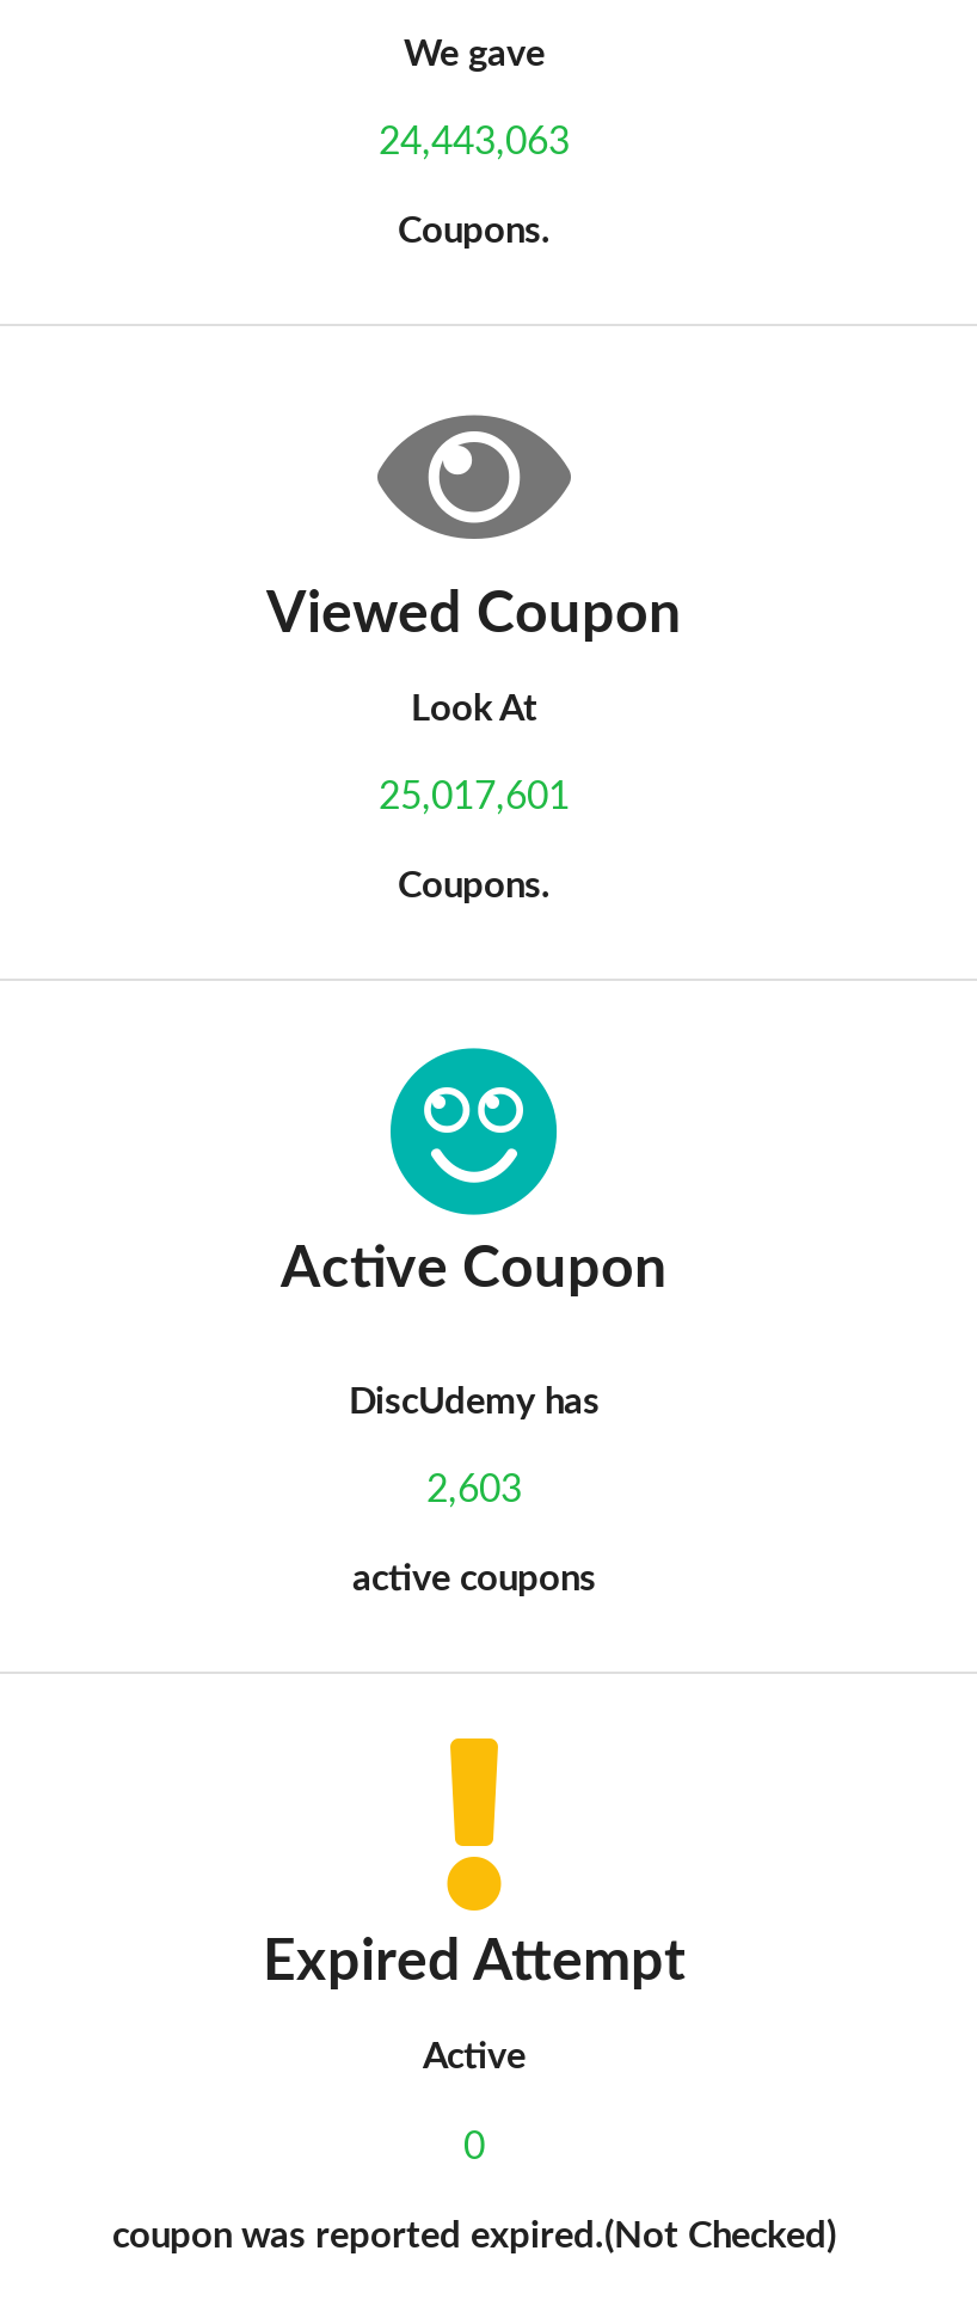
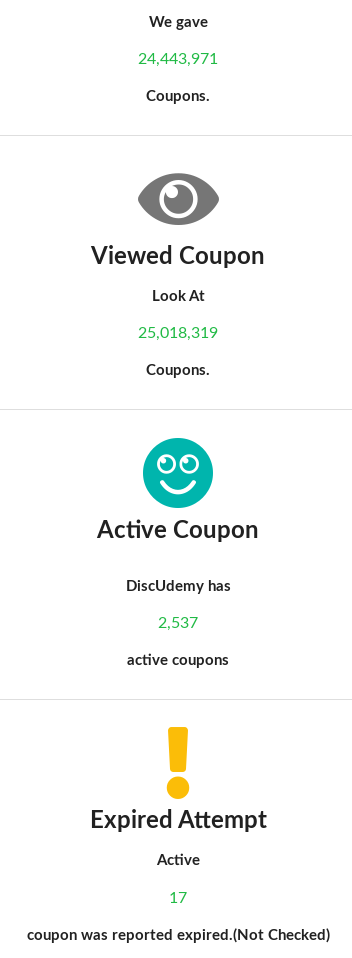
- 24,443,063
+ 24,443,971

- 25,017,601
+ 25,018,319

- 2,603
+ 2,537

- 0
+ 17
